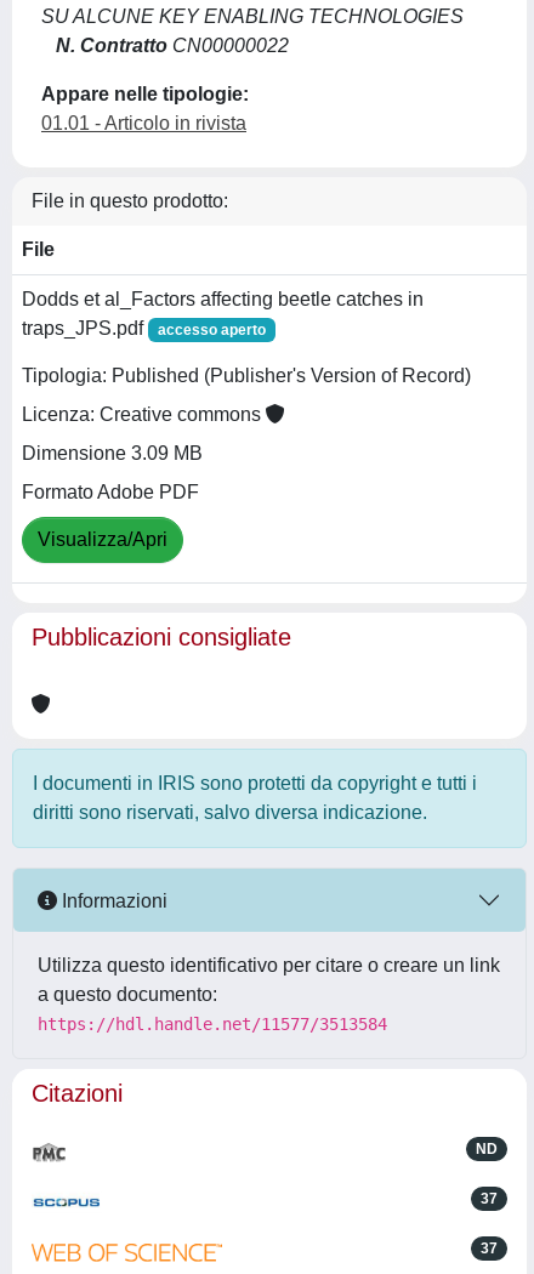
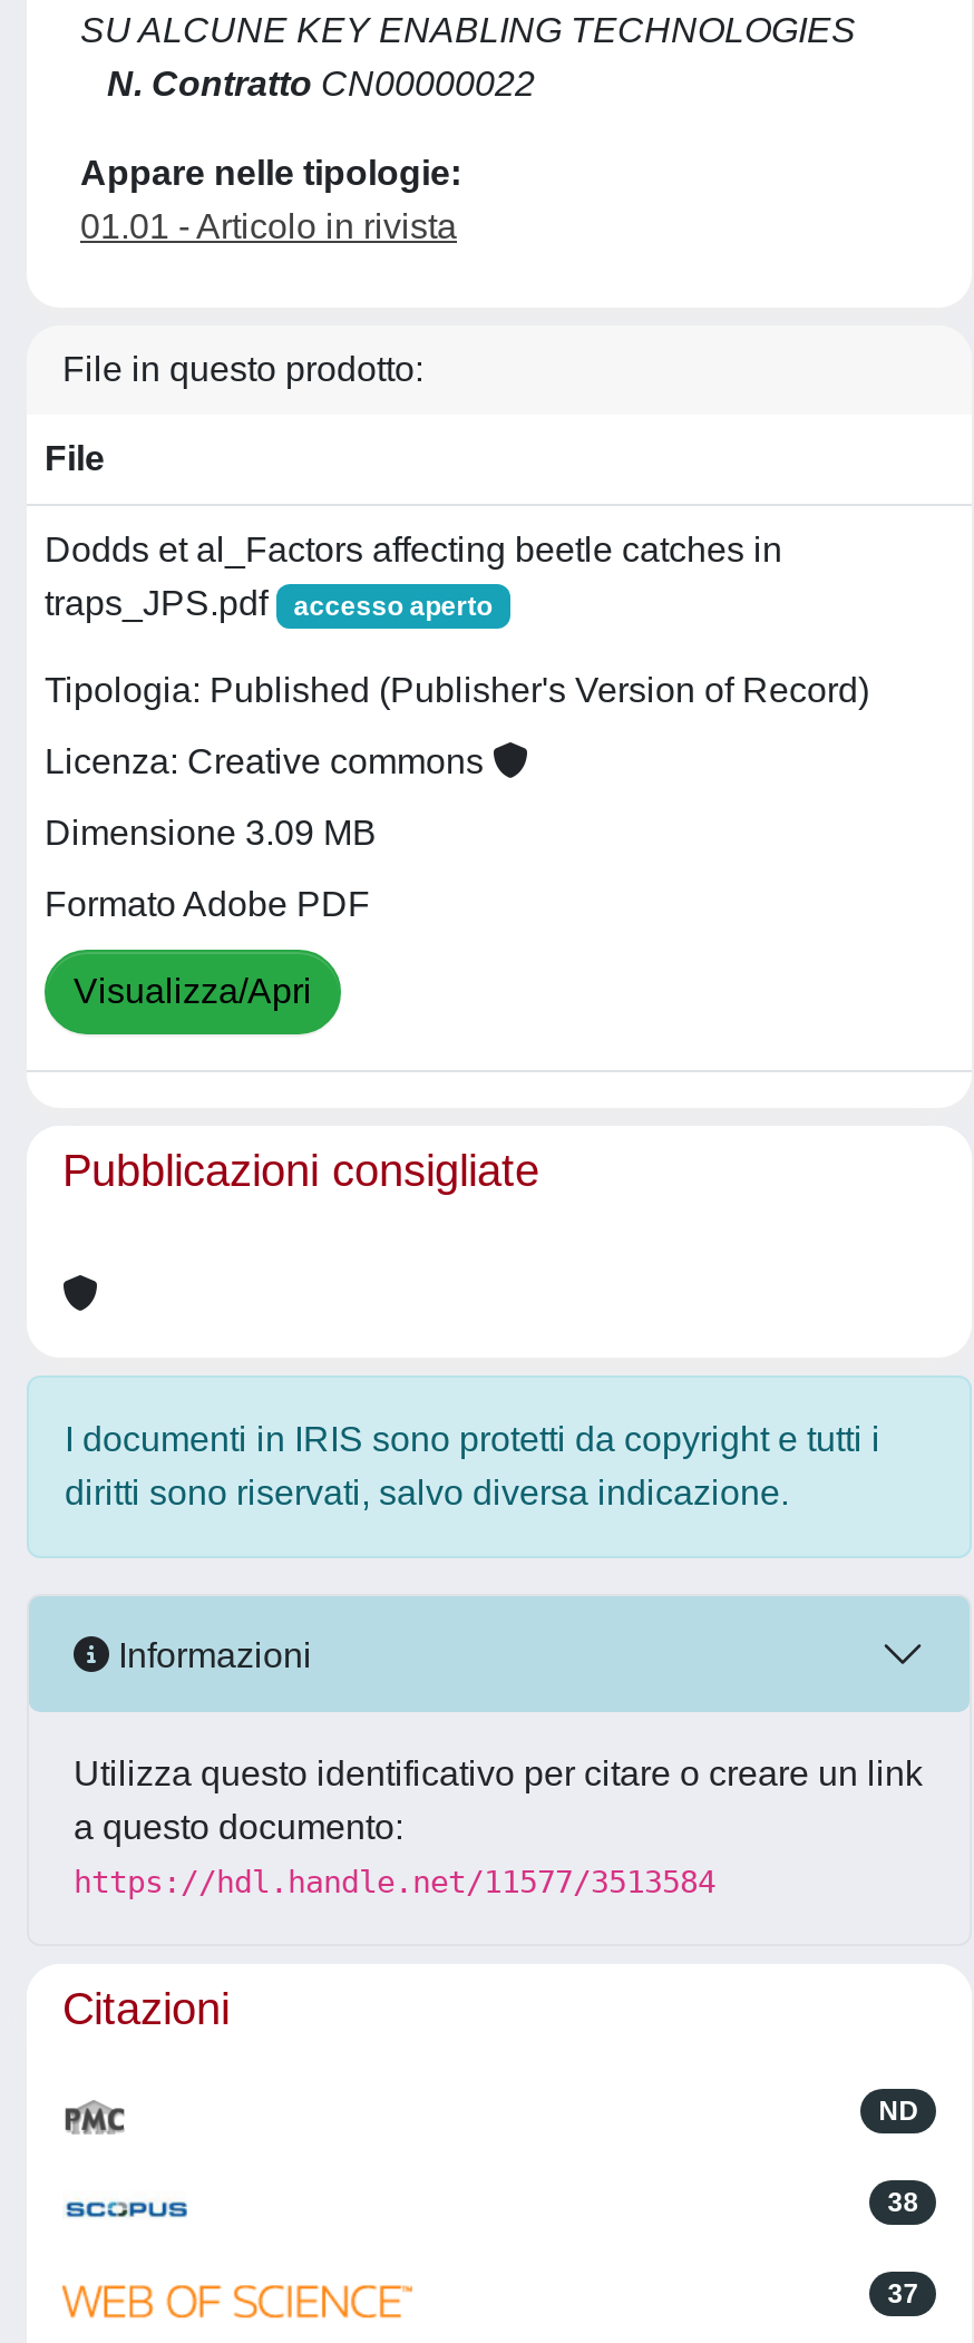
- 37
+ 38
